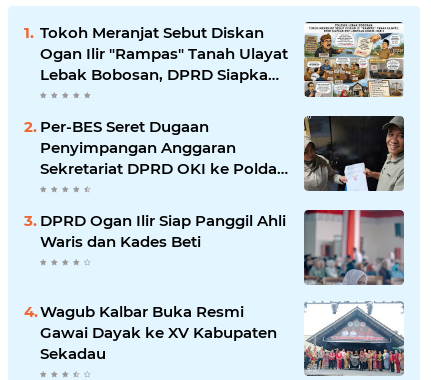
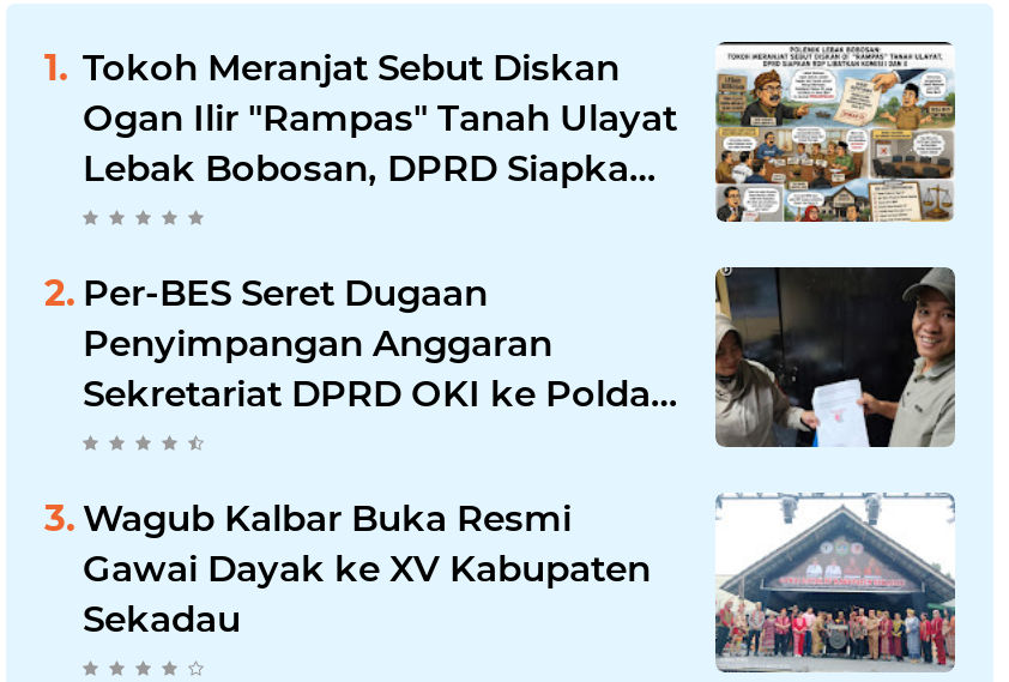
- [image]
- DPRD Ogan Ilir Siap Panggil Ahli
- Waris dan Kades Beti
